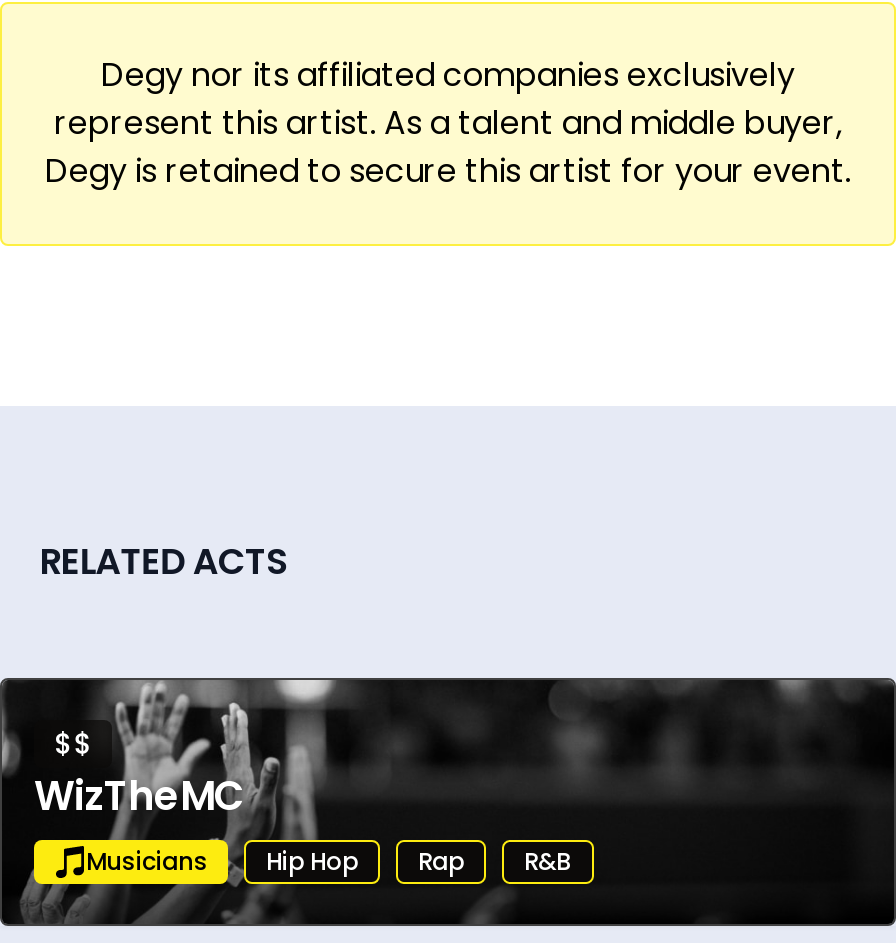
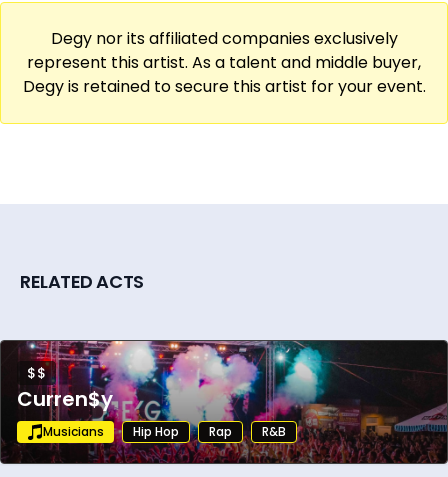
- [image]
- WizTheMC
+ [image]
+ Curren$y
